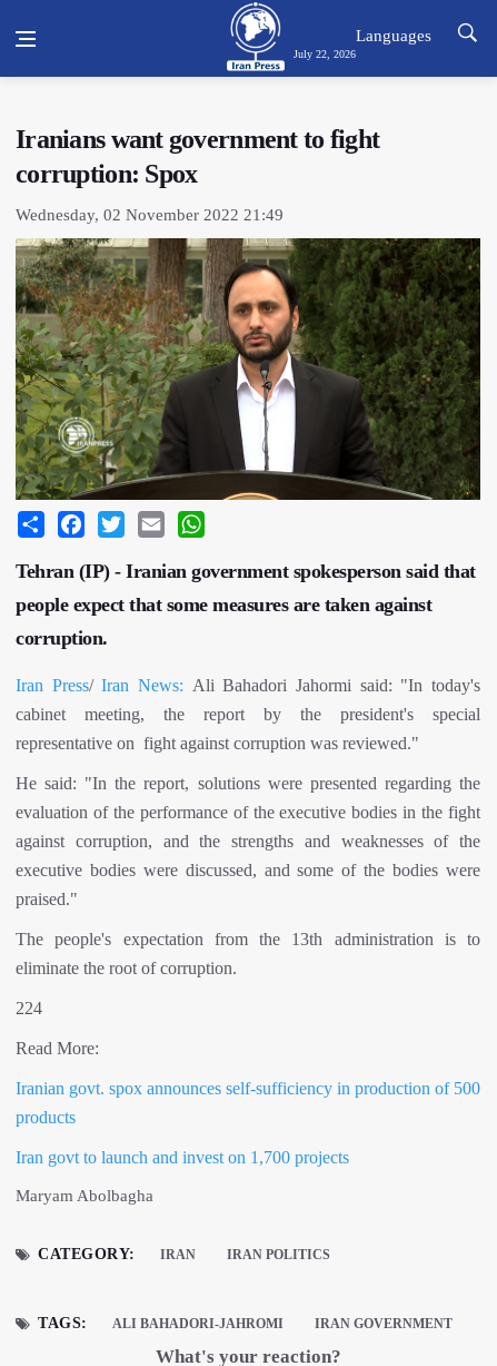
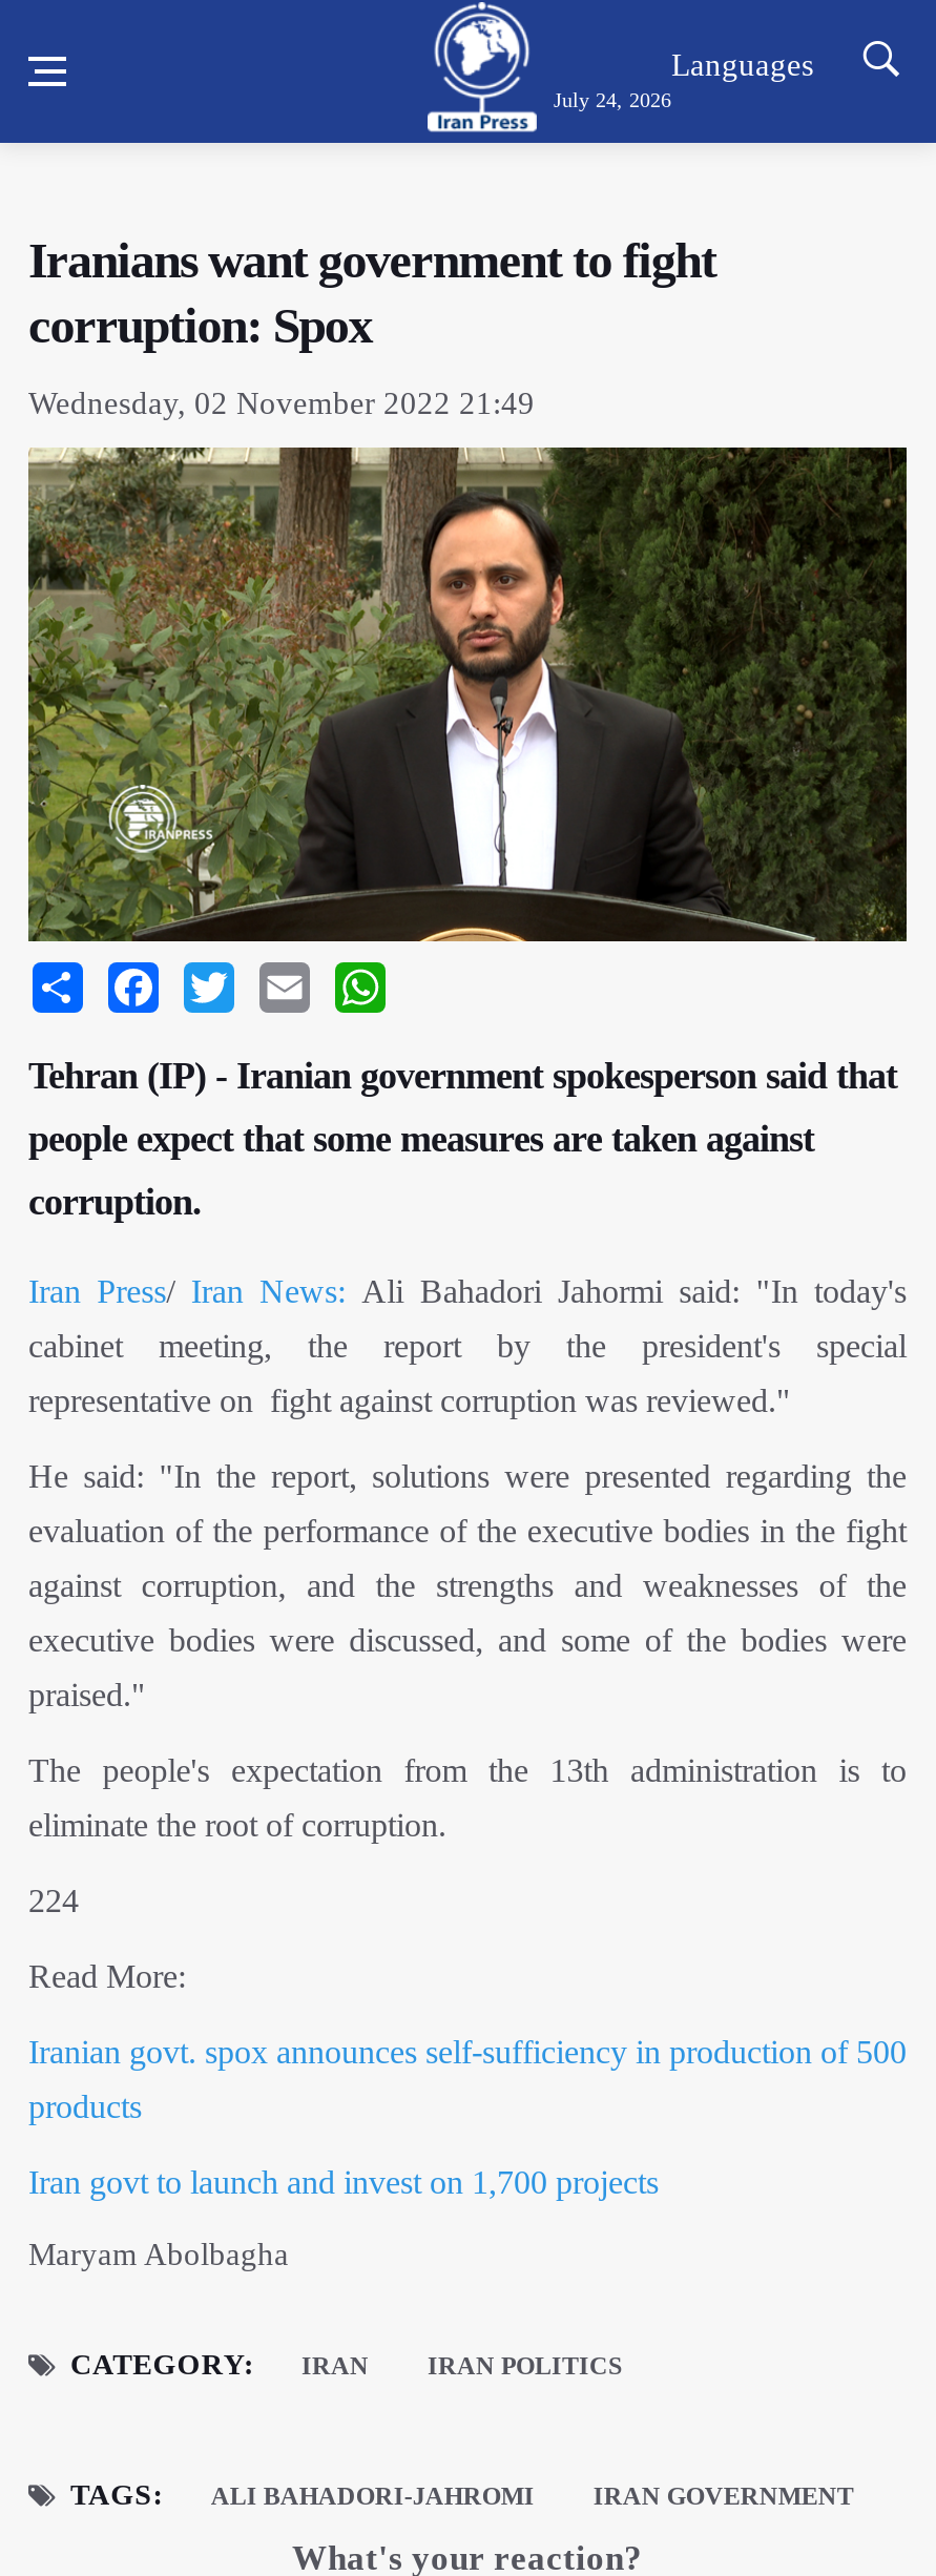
- July 22, 2026
+ July 24, 2026
